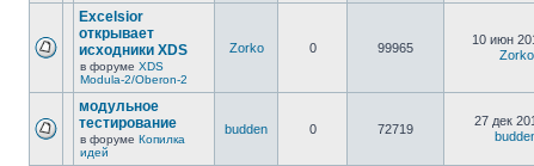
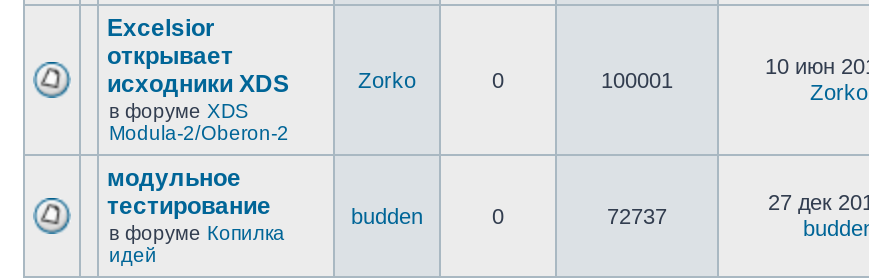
- 99965
+ 100001

- 72719
+ 72737
